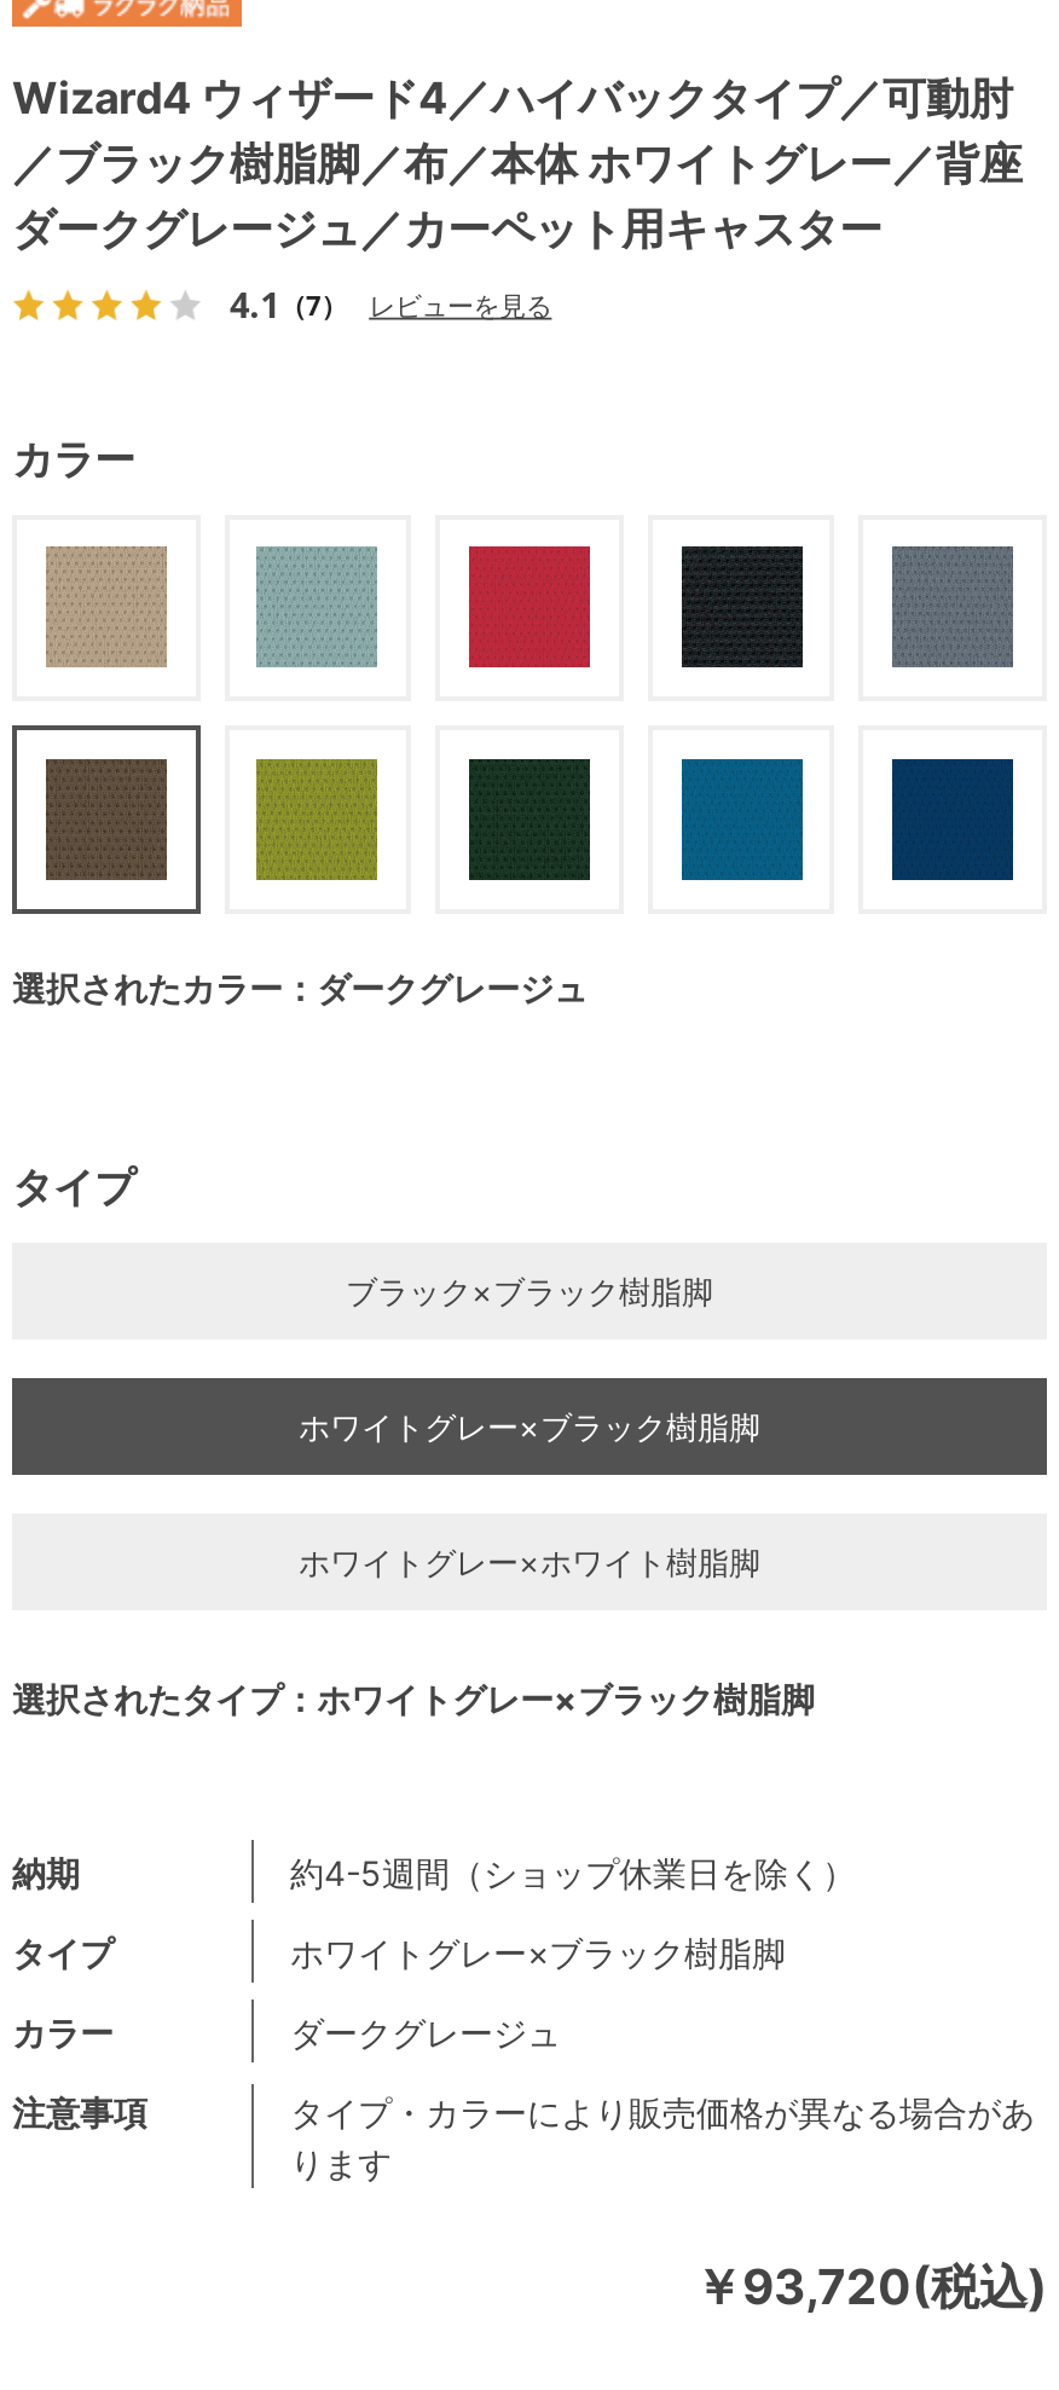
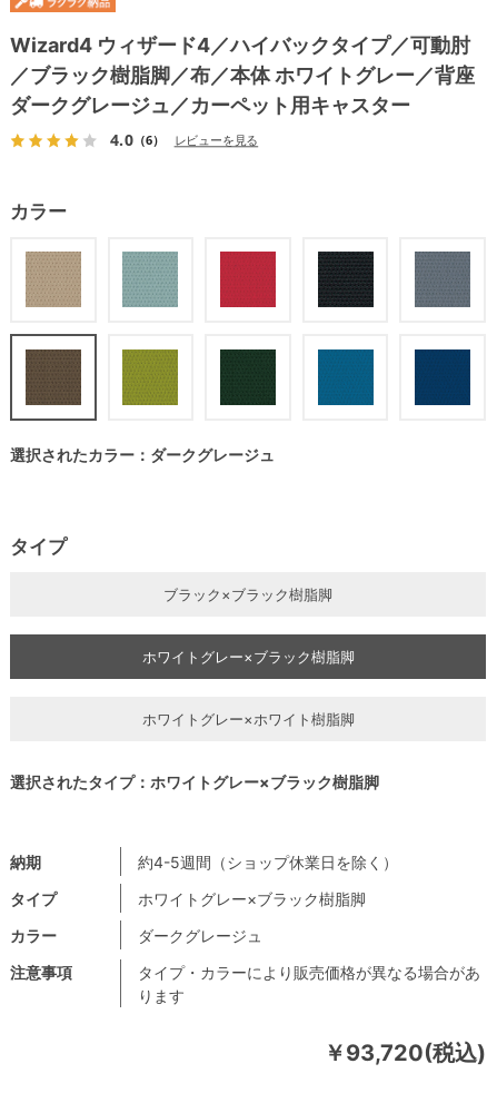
- 4.1（7） レビューを見る
+ 4.0（6） レビューを見る
